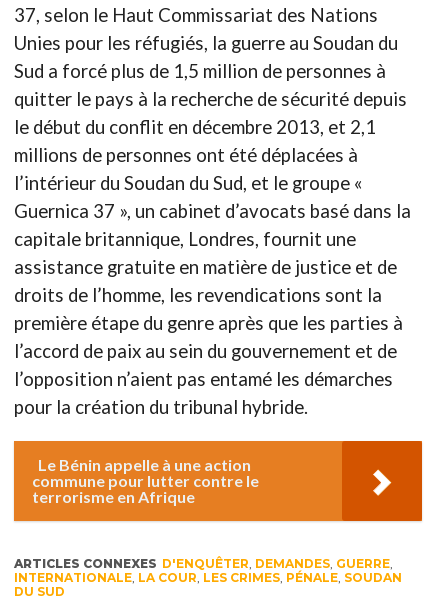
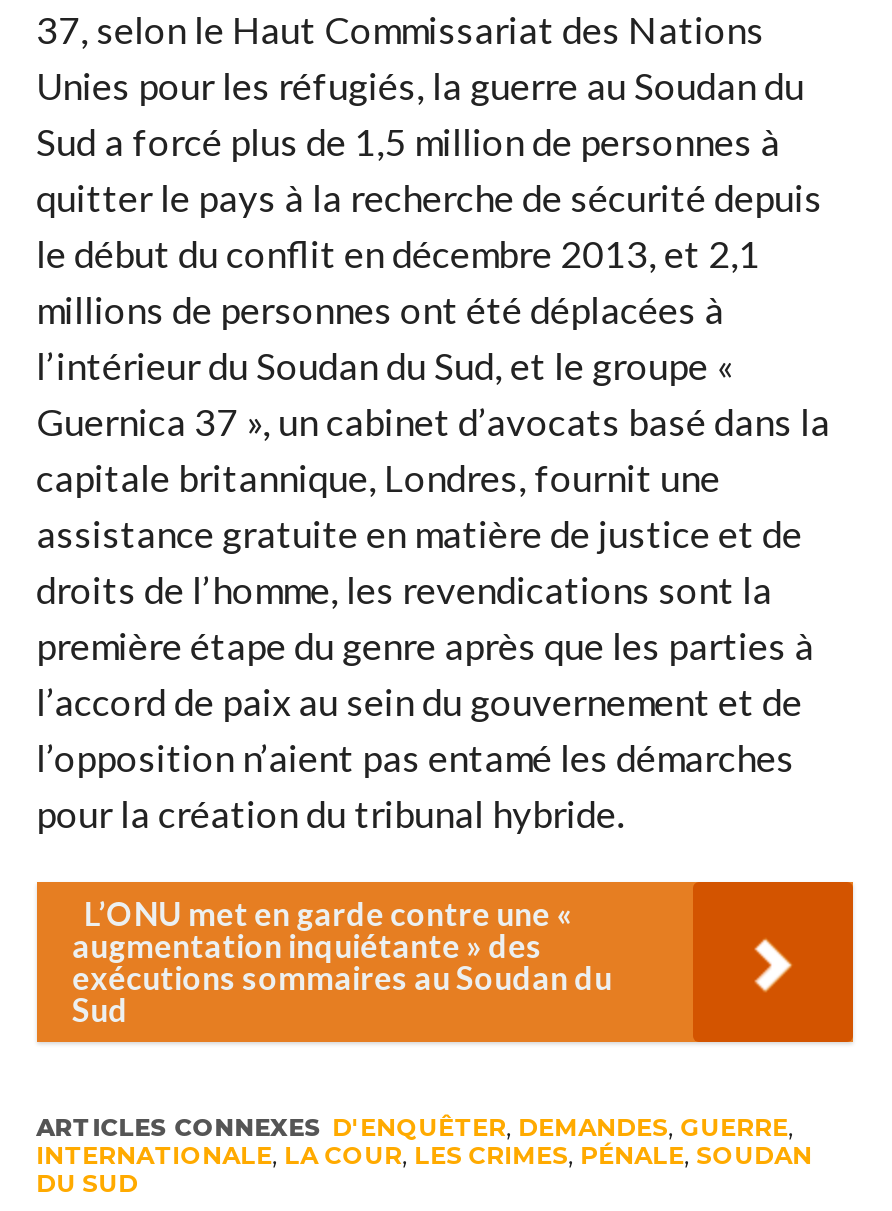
- Le Bénin appelle à une action
- commune pour lutter contre le
- terrorisme en Afrique
+ L’ONU met en garde contre une «
+ augmentation inquiétante » des
+ exécutions sommaires au Soudan du
+ Sud
